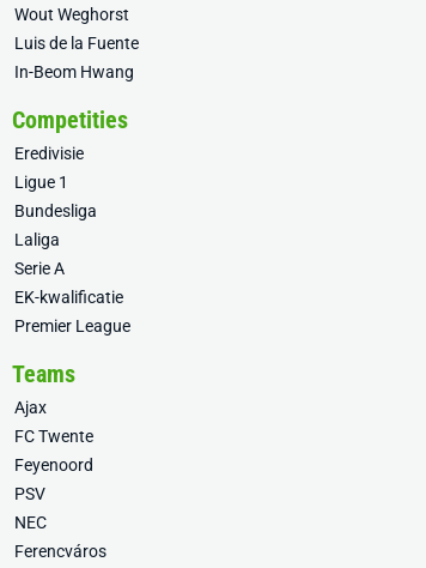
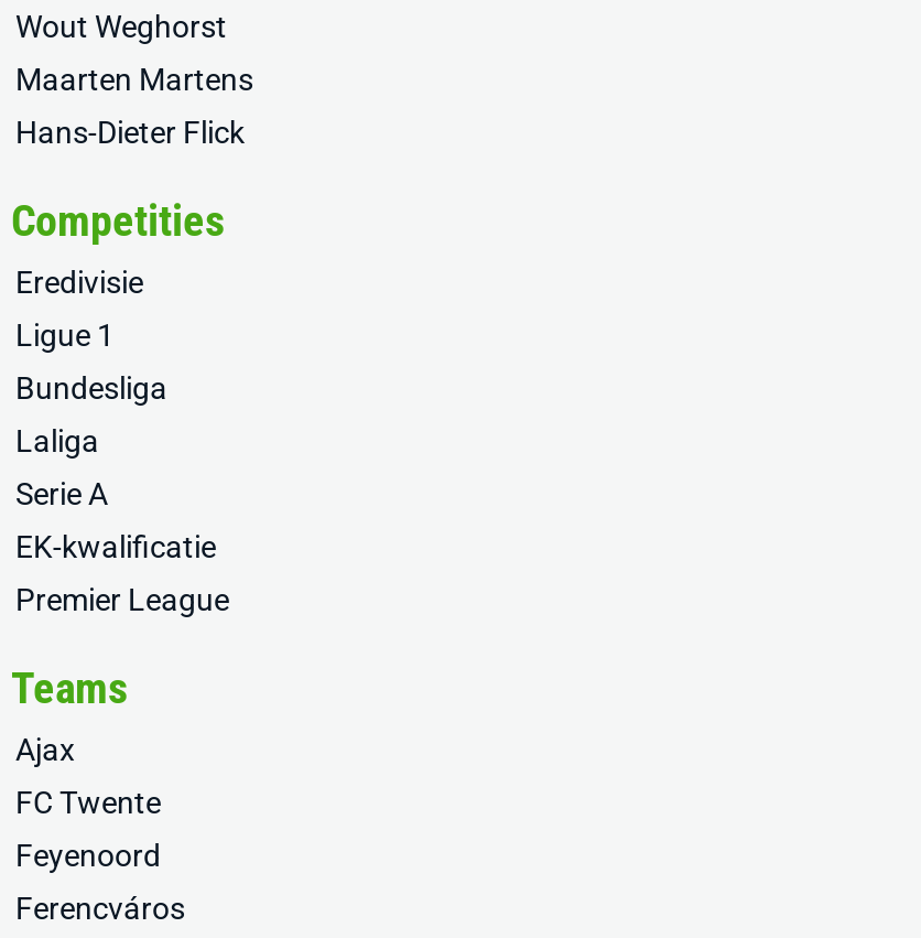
- Luis de la Fuente
+ Maarten Martens

- In-Beom Hwang
+ Hans-Dieter Flick

- PSV
- NEC
